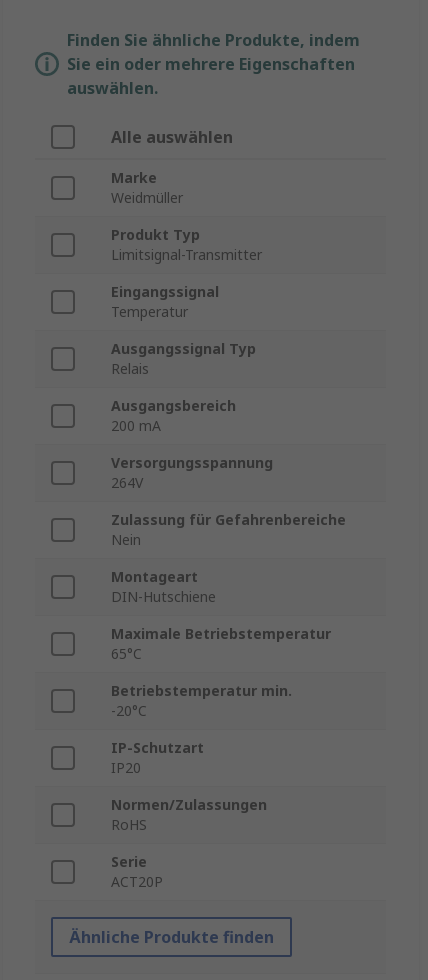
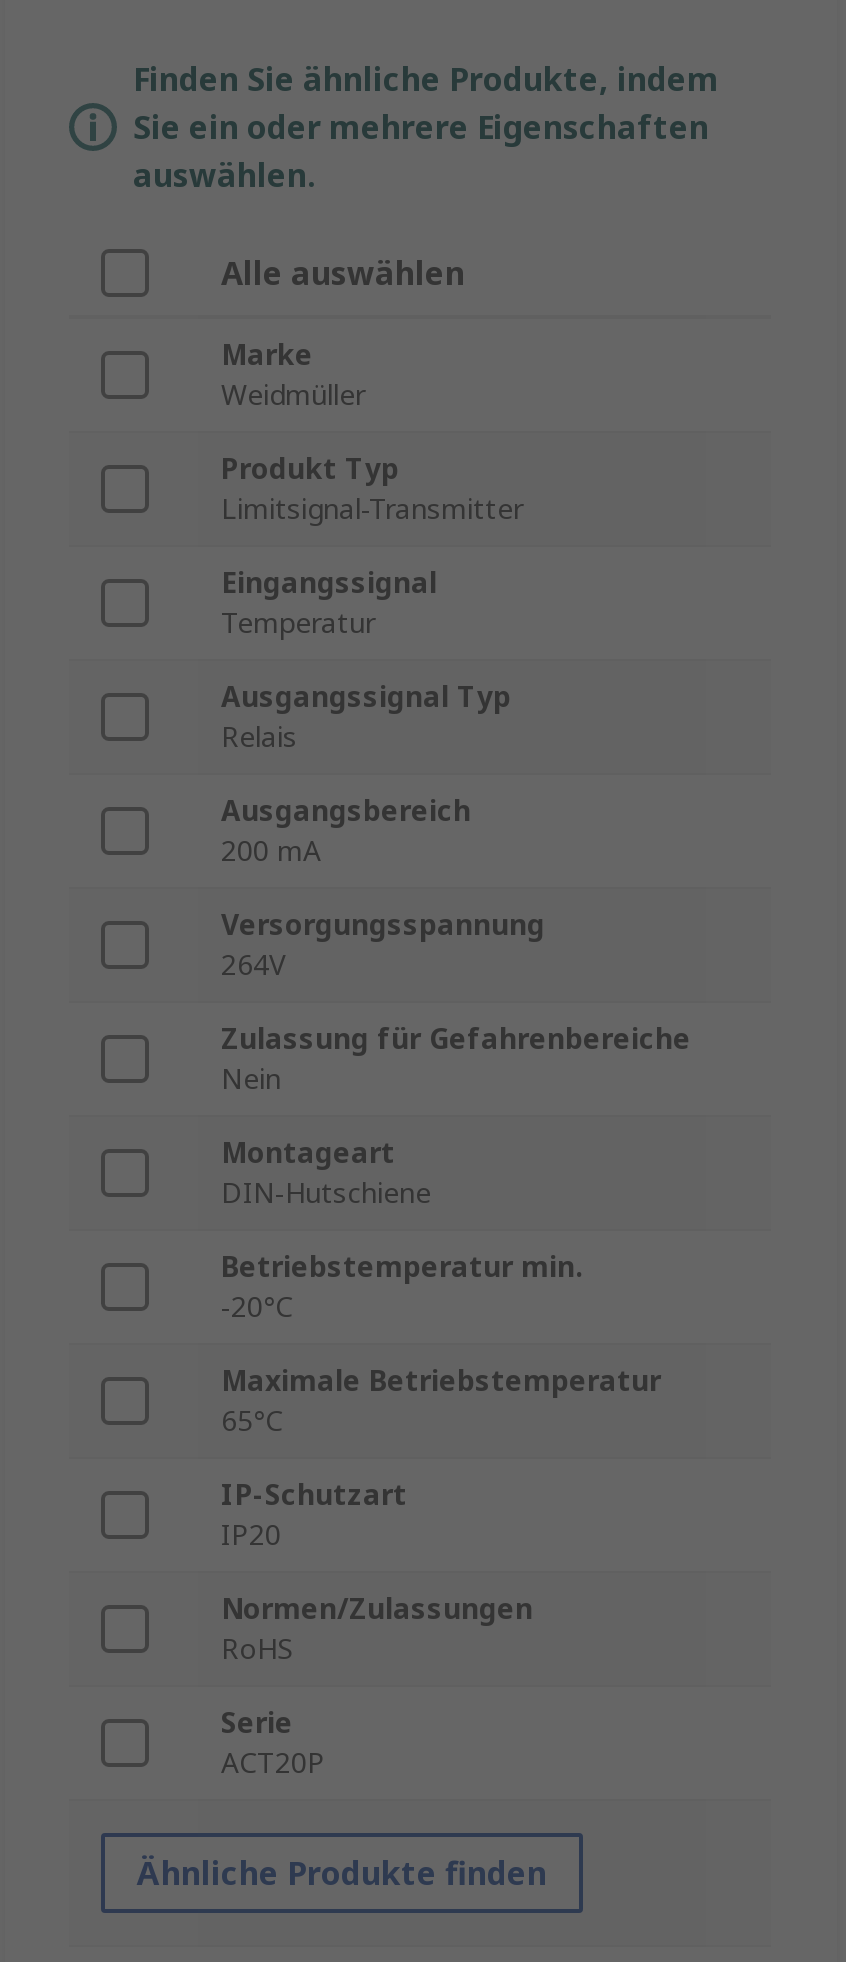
moved down: Maximale Betriebstemperatur | 65°C

moved up: Betriebstemperatur min. | -20°C
